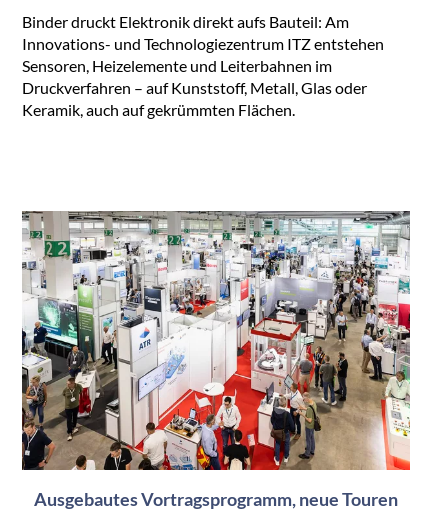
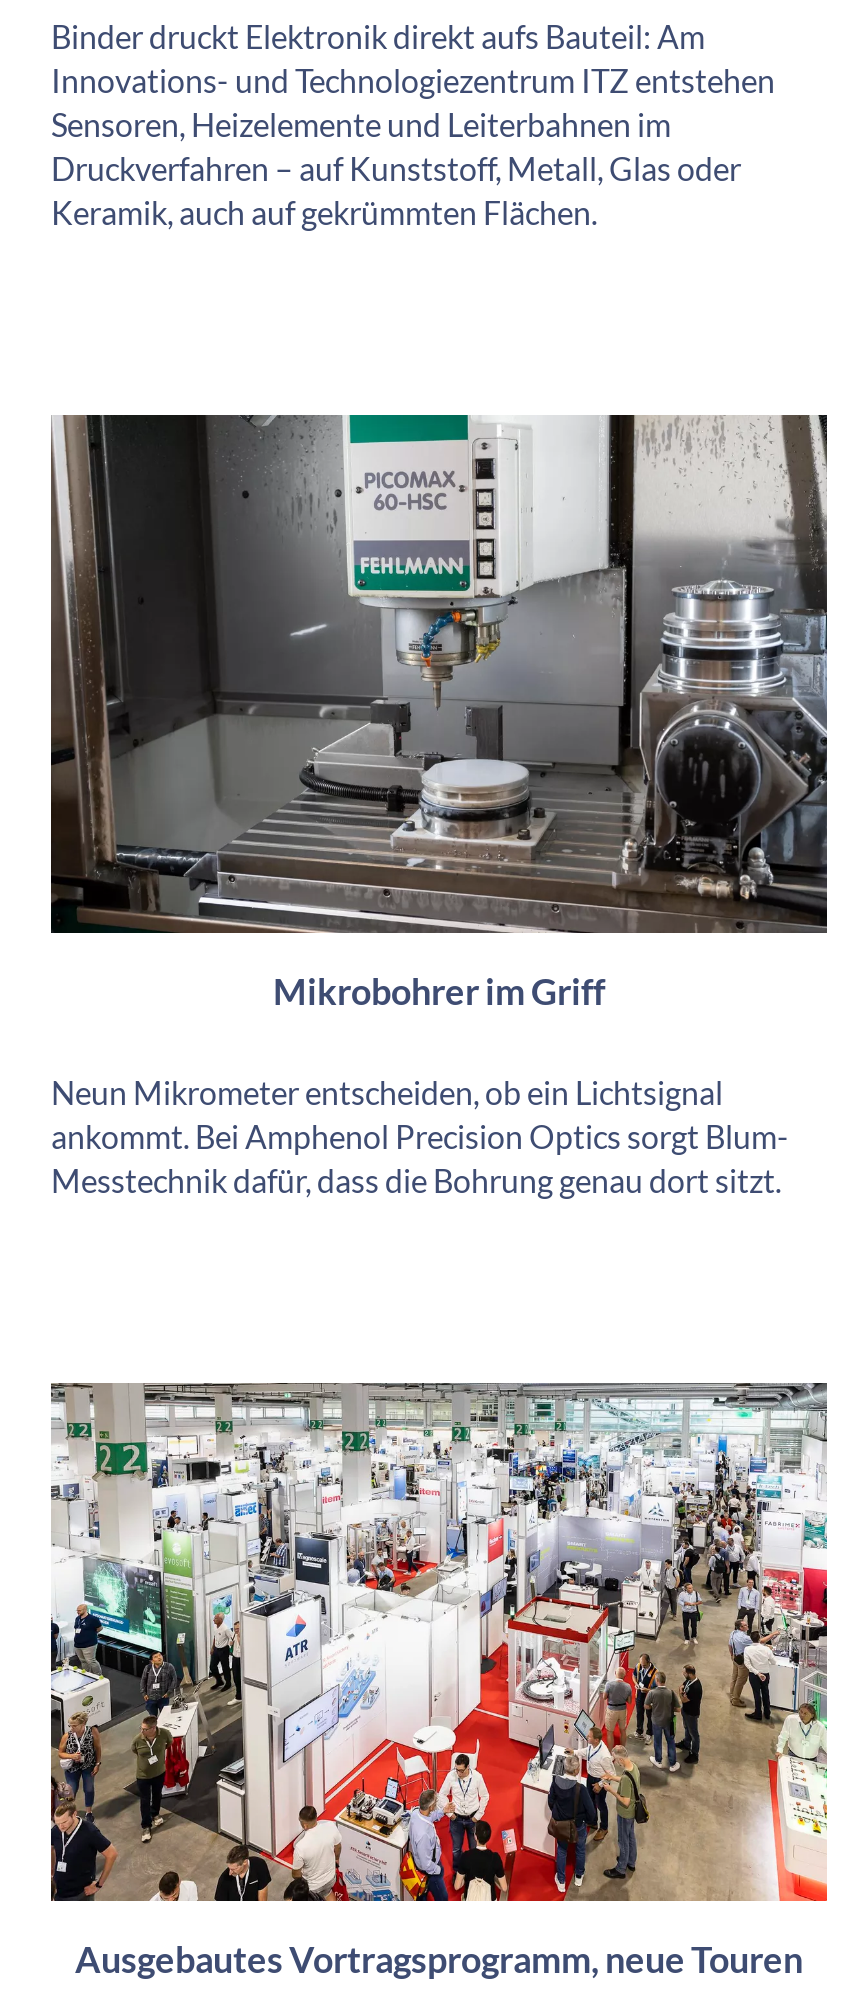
+ [image]
+ Mikrobohrer im Griff
+ Neun Mikrometer entscheiden, ob ein Lichtsignal
+ ankommt. Bei Amphenol Precision Optics sorgt Blum-
+ Messtechnik dafür, dass die Bohrung genau dort sitzt.
